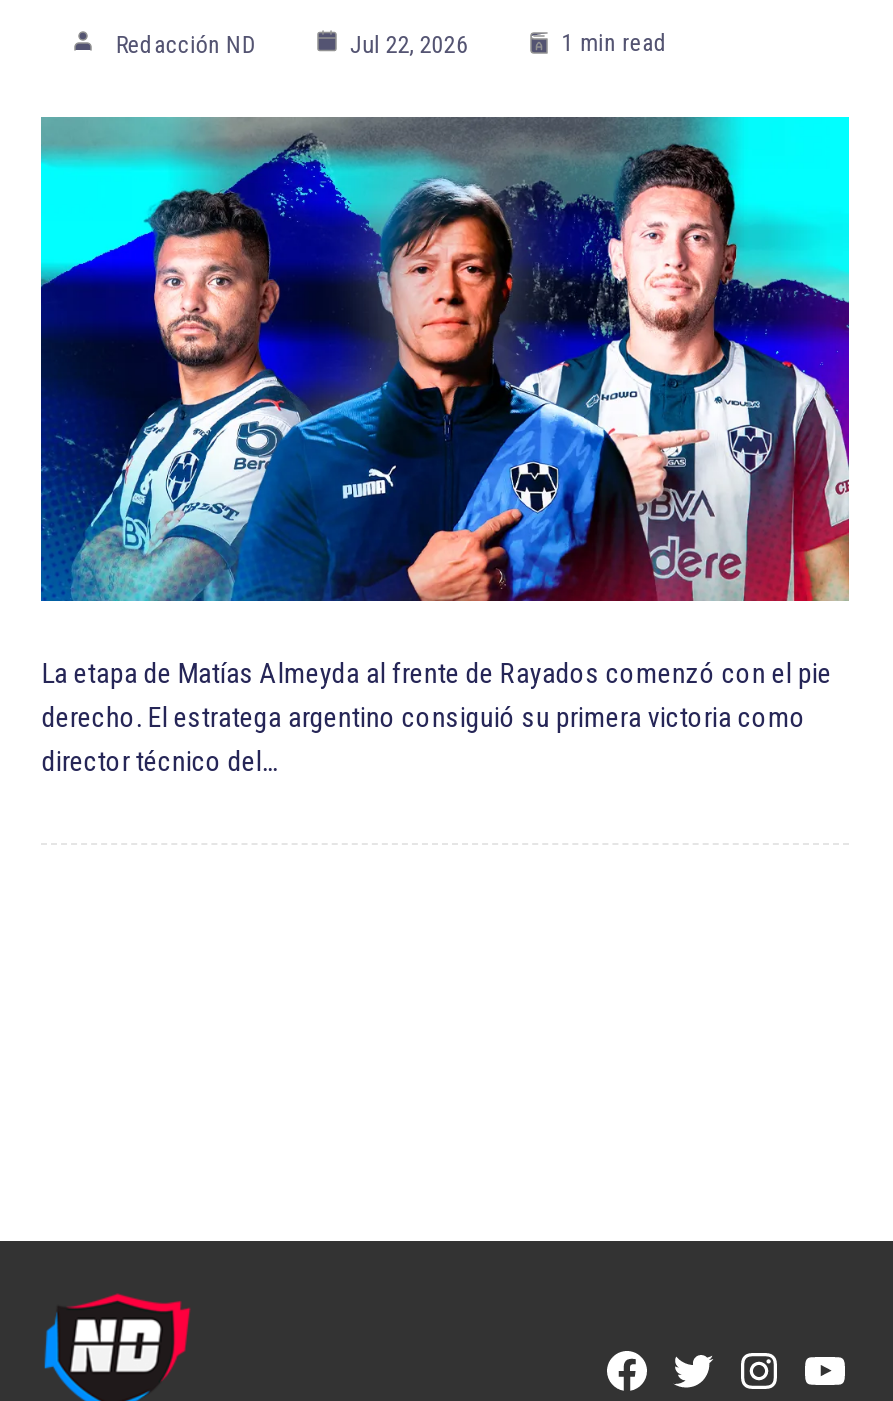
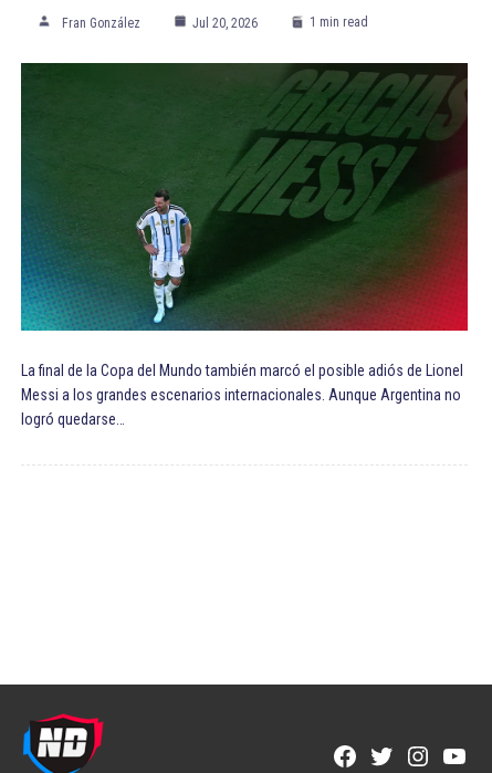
- Redacción ND
- Jul 22, 2026
+ Fran González
+ Jul 20, 2026

- [image]
- La etapa de Matías Almeyda al frente de Rayados comenzó con el pie
- derecho. El estratega argentino consiguió su primera victoria como
- director técnico del…
+ [image]
+ La final de la Copa del Mundo también marcó el posible adiós de Lionel
+ Messi a los grandes escenarios internacionales. Aunque Argentina no
+ logró quedarse…
